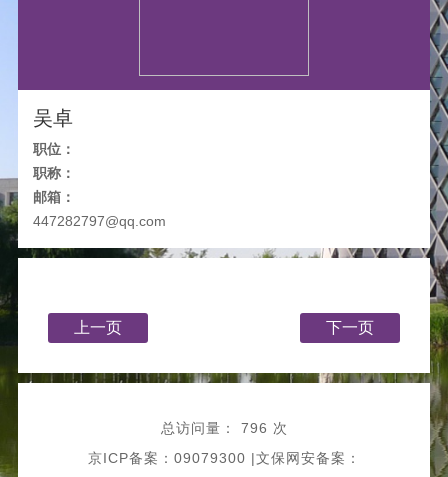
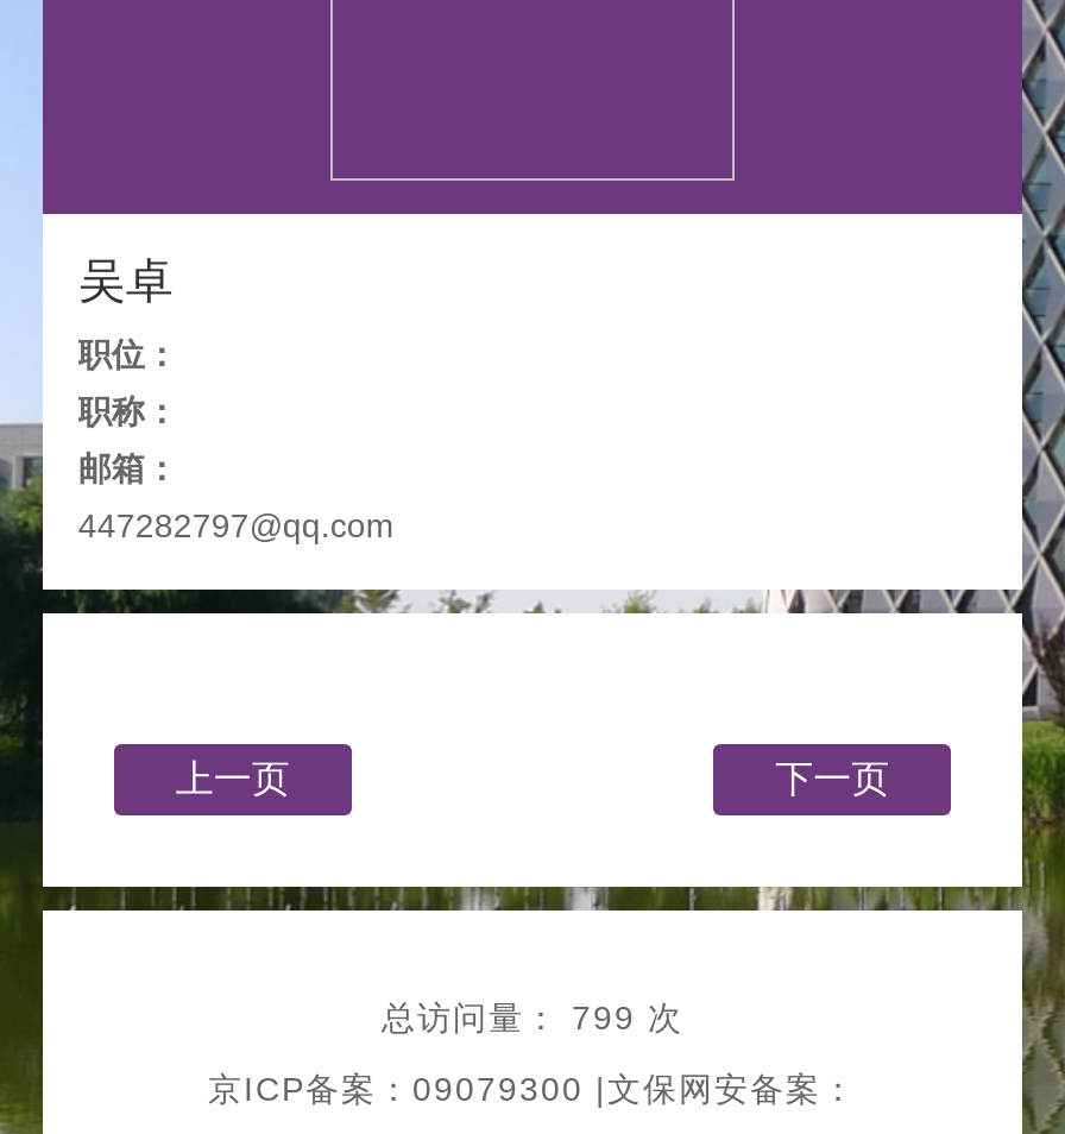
- 总访问量：796 次
+ 总访问量：799 次
